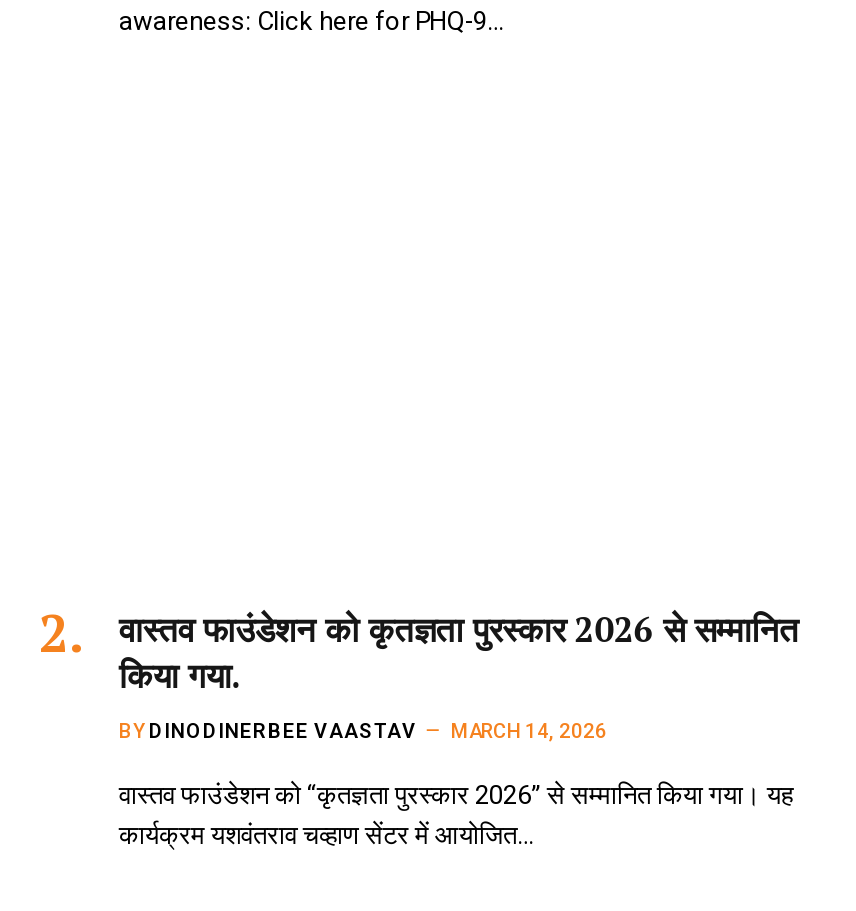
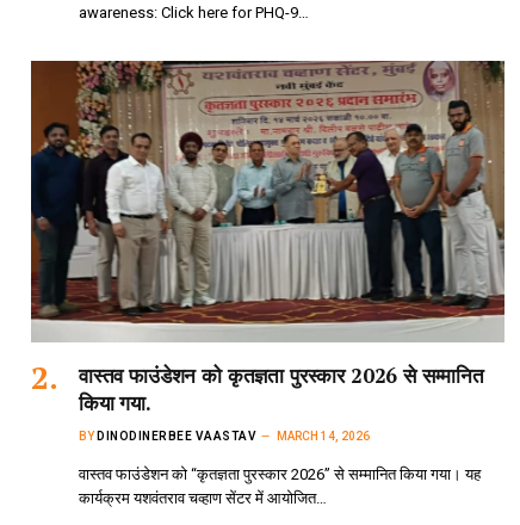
+ [image]
